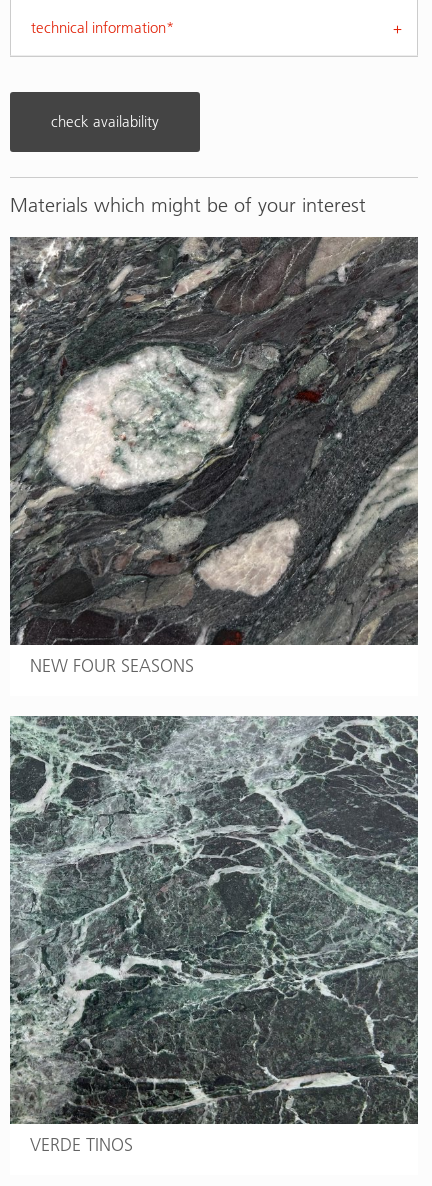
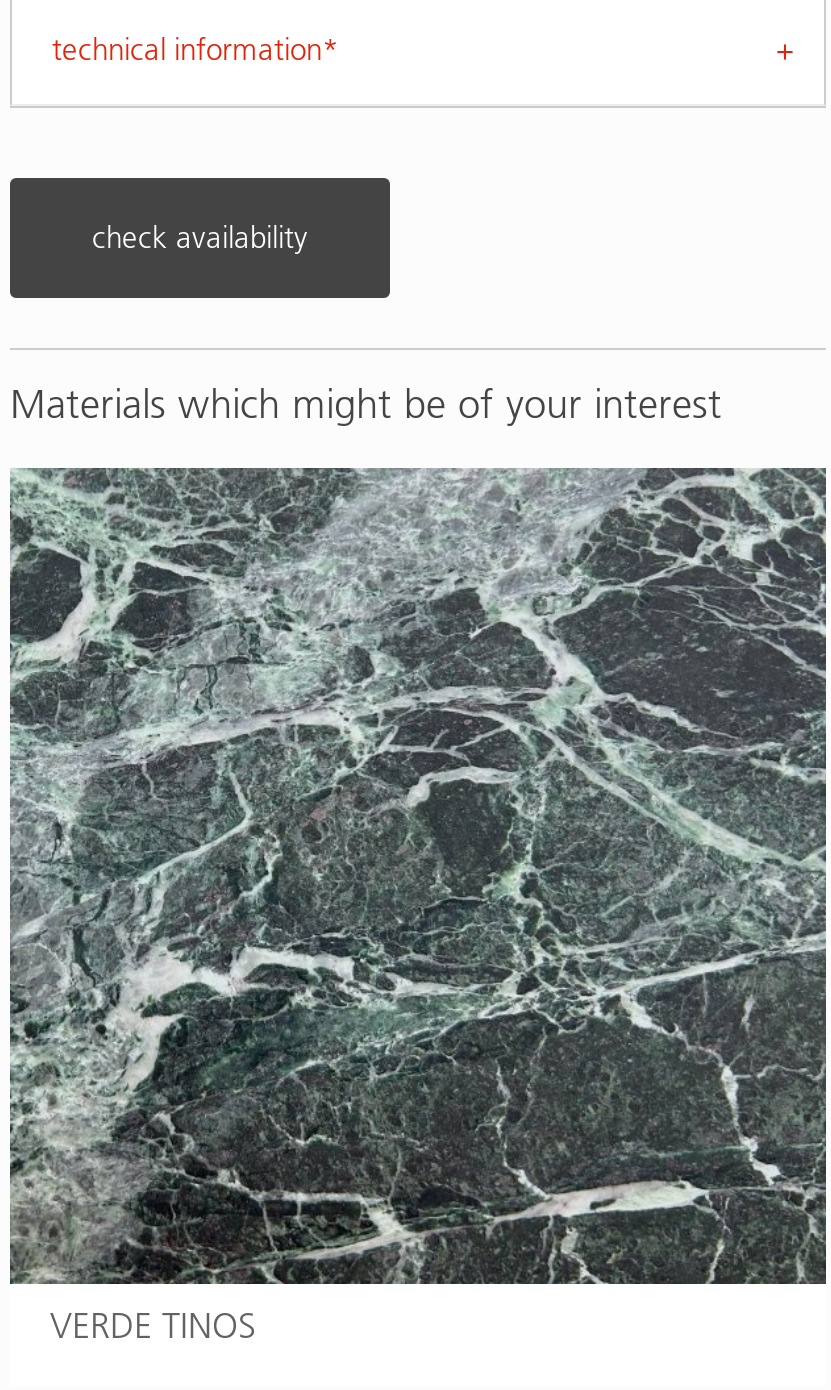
- [image]
- NEW FOUR SEASONS
